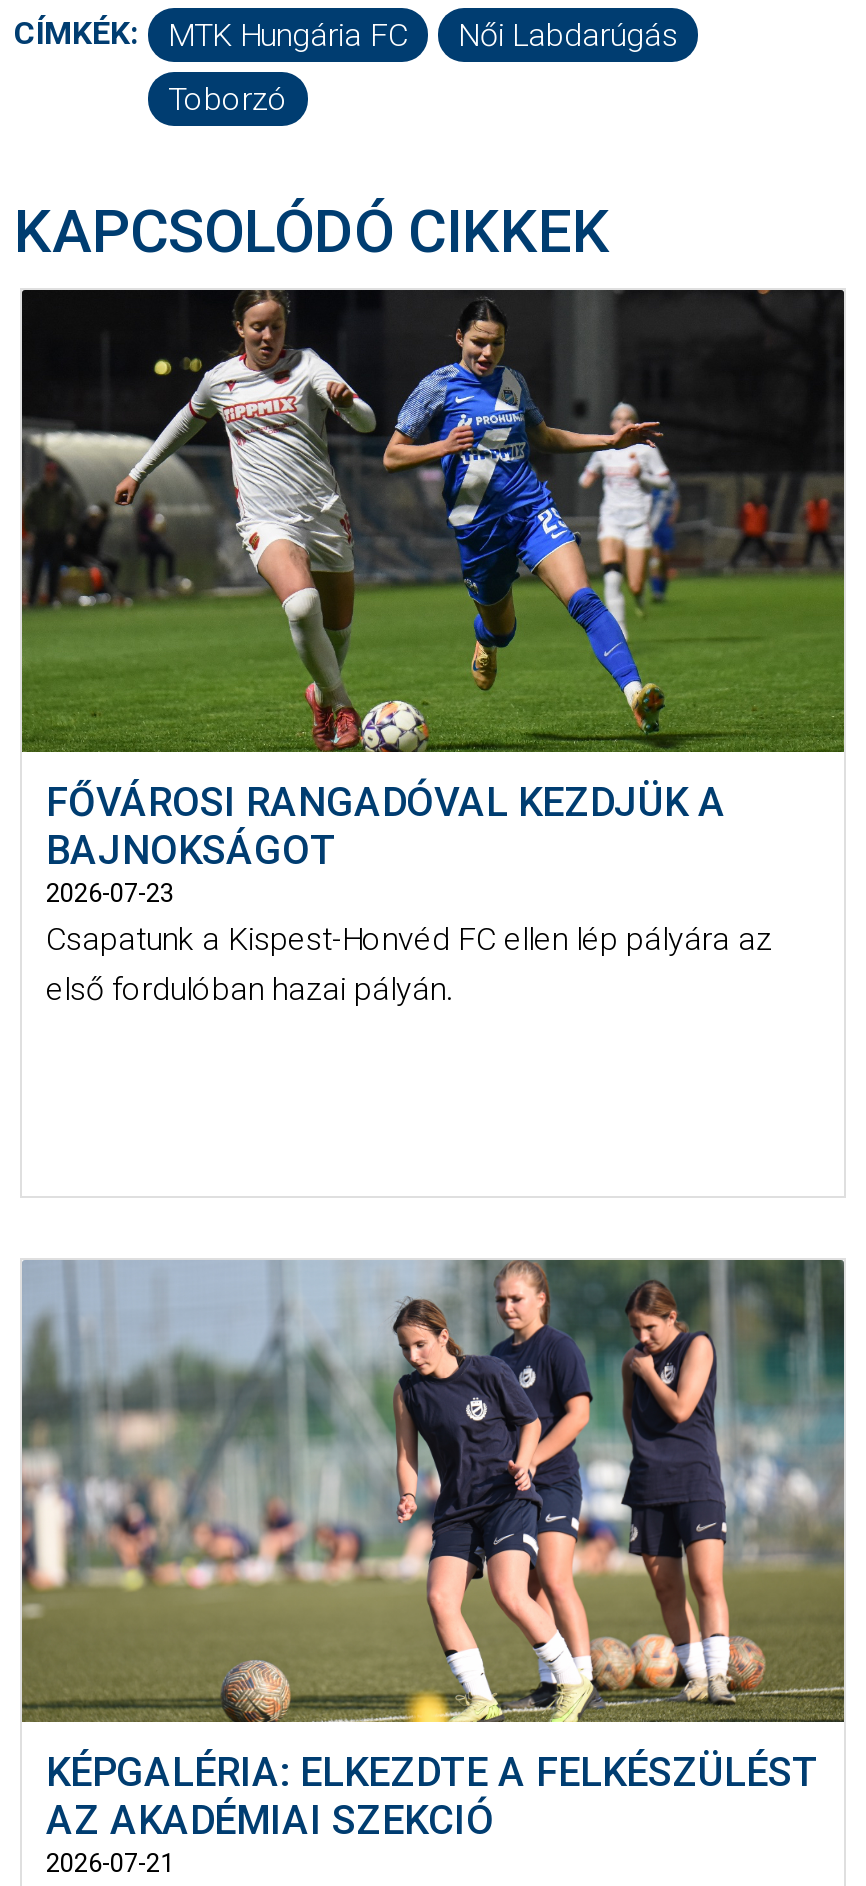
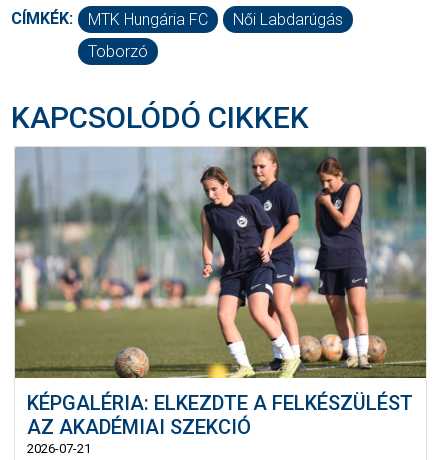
- [image]
- FŐVÁROSI RANGADÓVAL KEZDJÜK A
- BAJNOKSÁGOT
- 2026-07-23
- Csapatunk a Kispest-Honvéd FC ellen lép pályára az
- első fordulóban hazai pályán.
